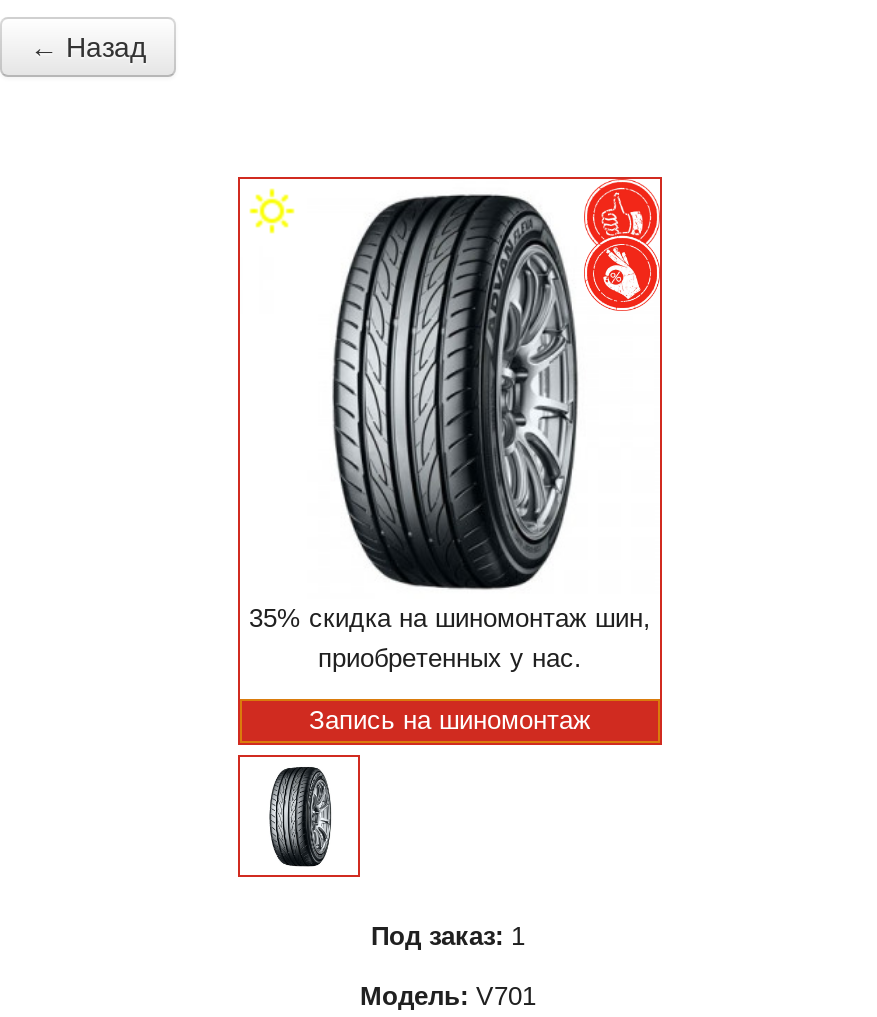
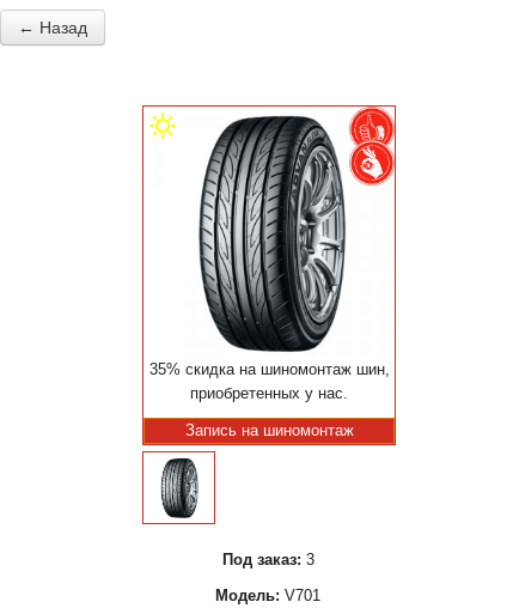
- Под заказ: 1
+ Под заказ: 3
